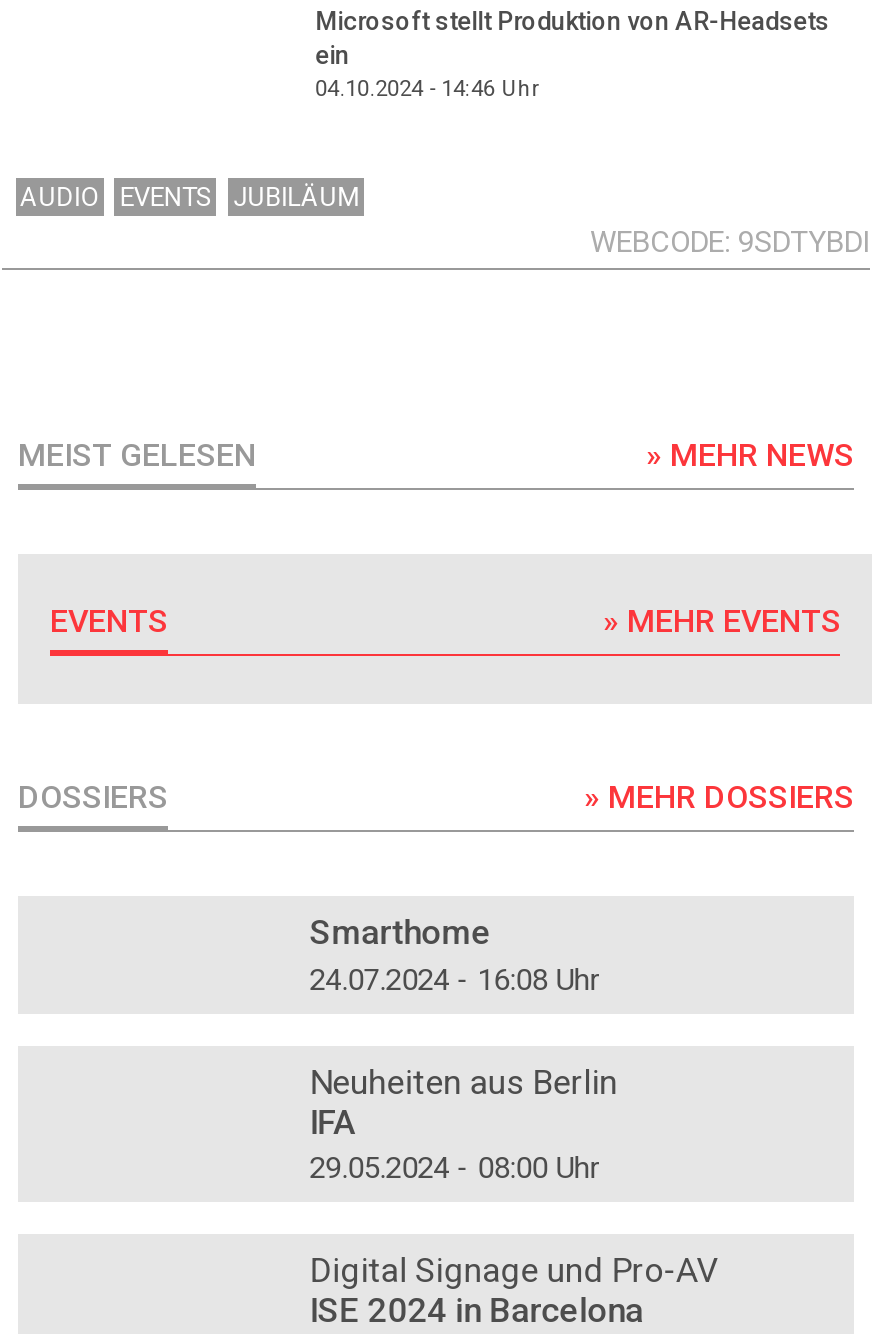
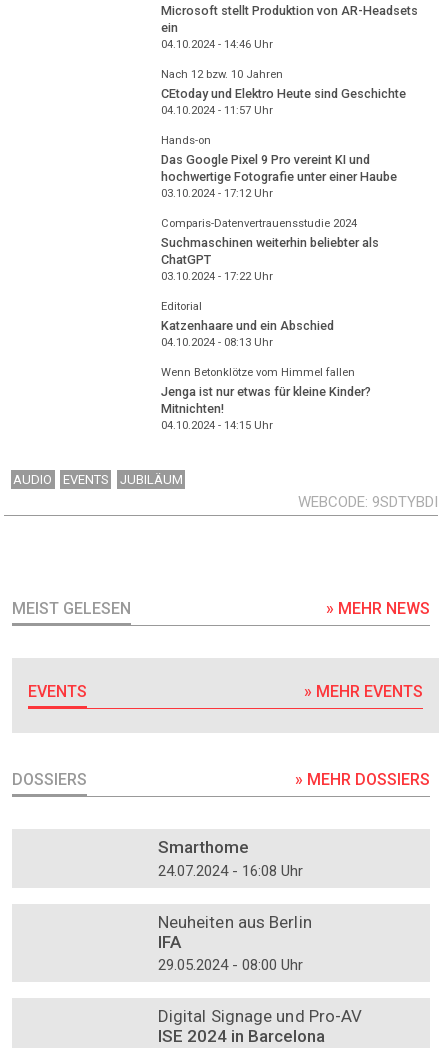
+ Nach 12 bzw. 10 Jahren
+ CEtoday und Elektro Heute sind Geschichte
+ 04.10.2024 - 11:57 Uhr
+ Hands-on
+ Das Google Pixel 9 Pro vereint KI und
+ hochwertige Fotografie unter einer Haube
+ 03.10.2024 - 17:12 Uhr
+ Comparis-Datenvertrauensstudie 2024
+ Suchmaschinen weiterhin beliebter als
+ ChatGPT
+ 03.10.2024 - 17:22 Uhr
+ Editorial
+ Katzenhaare und ein Abschied
+ 04.10.2024 - 08:13 Uhr
+ Wenn Betonklötze vom Himmel fallen
+ Jenga ist nur etwas für kleine Kinder?
+ Mitnichten!
+ 04.10.2024 - 14:15 Uhr
